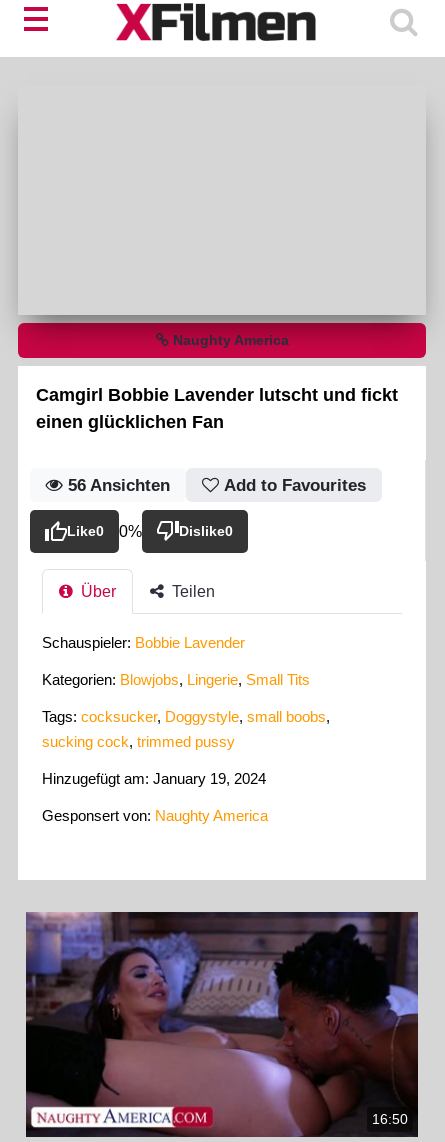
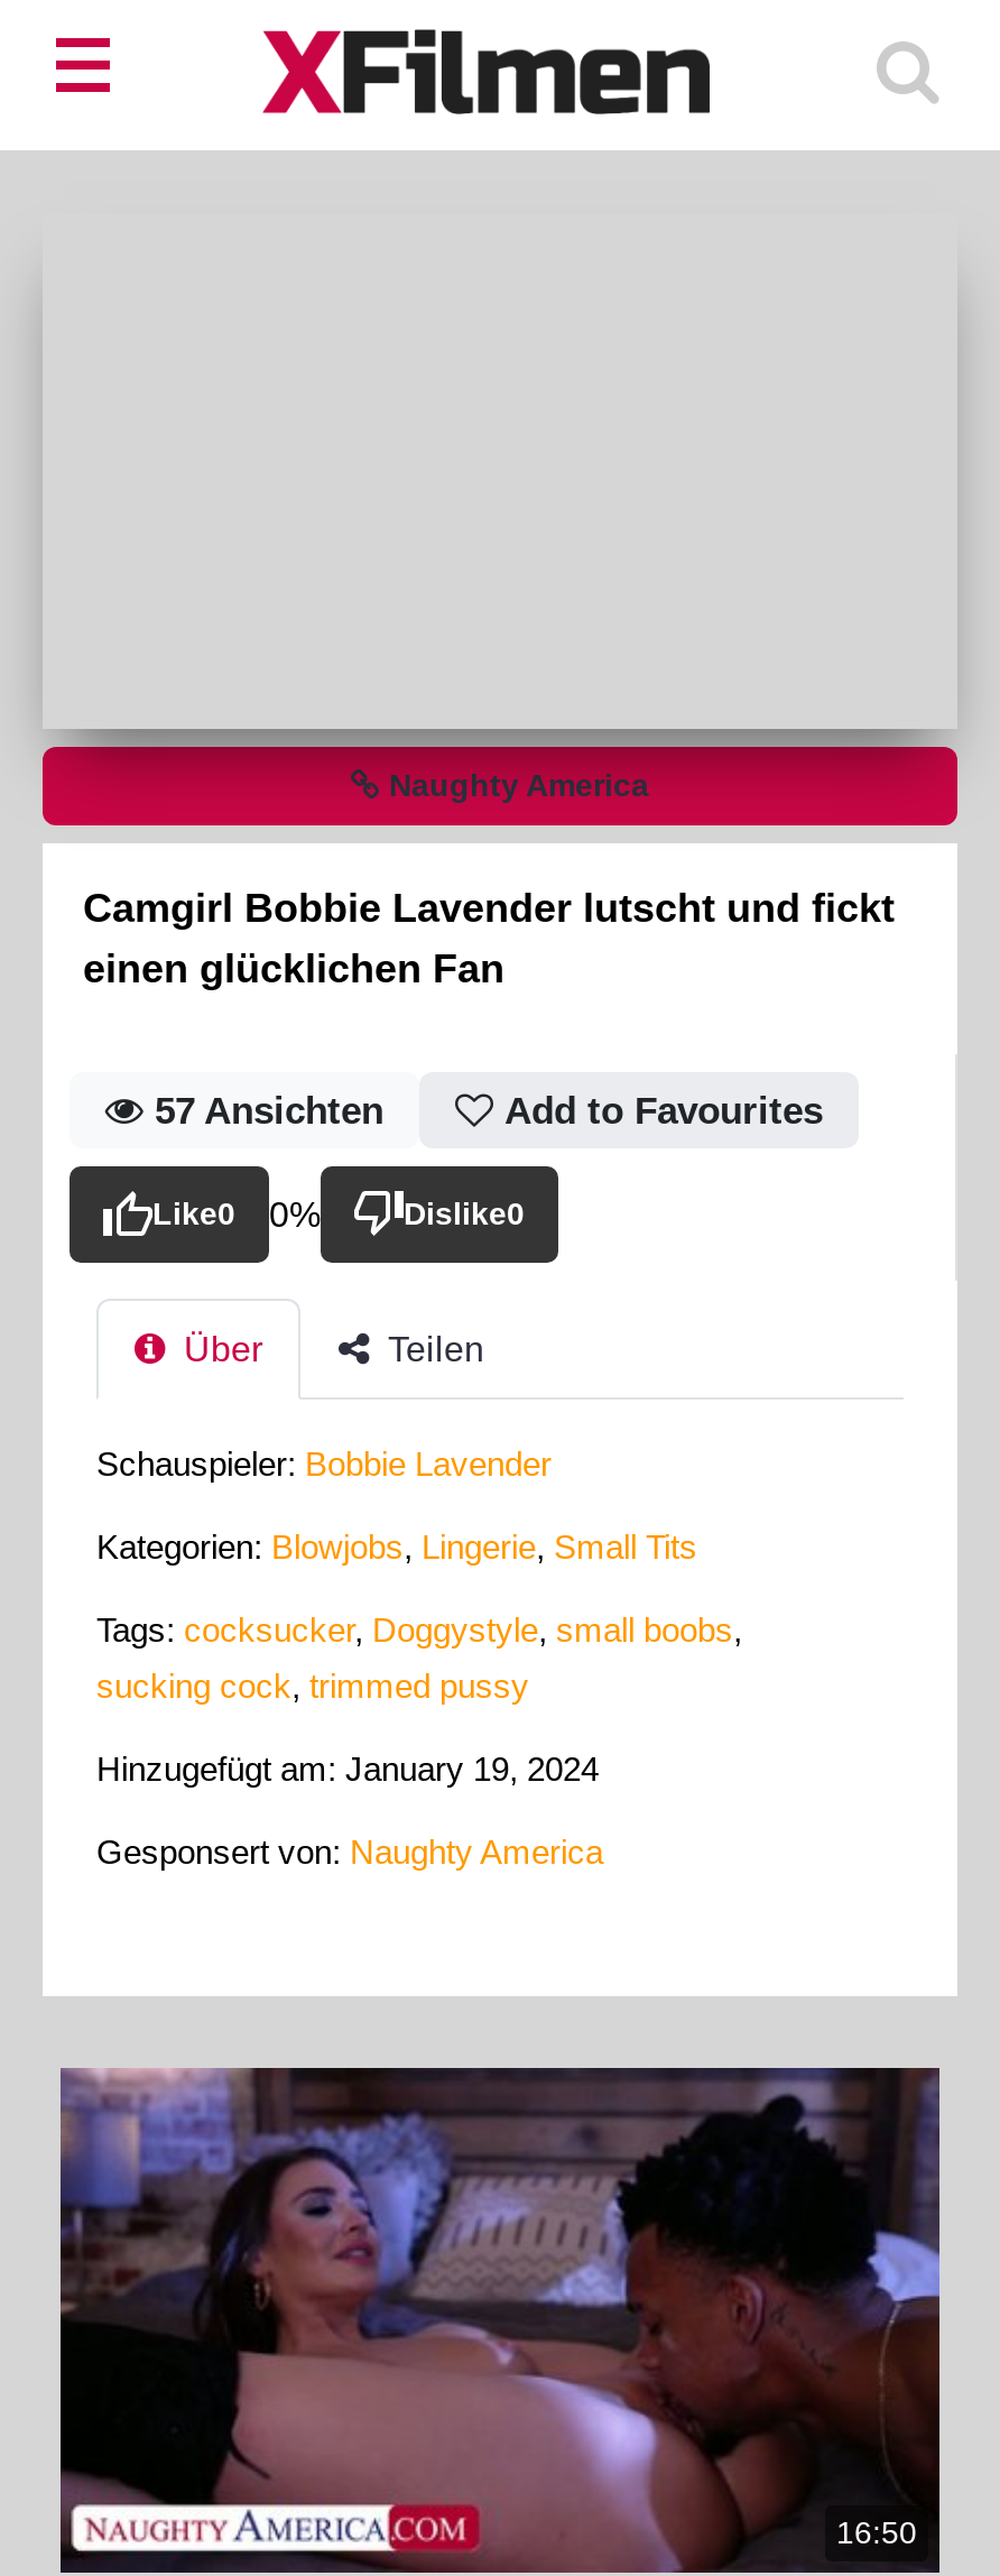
- 56 Ansichten
+ 57 Ansichten
